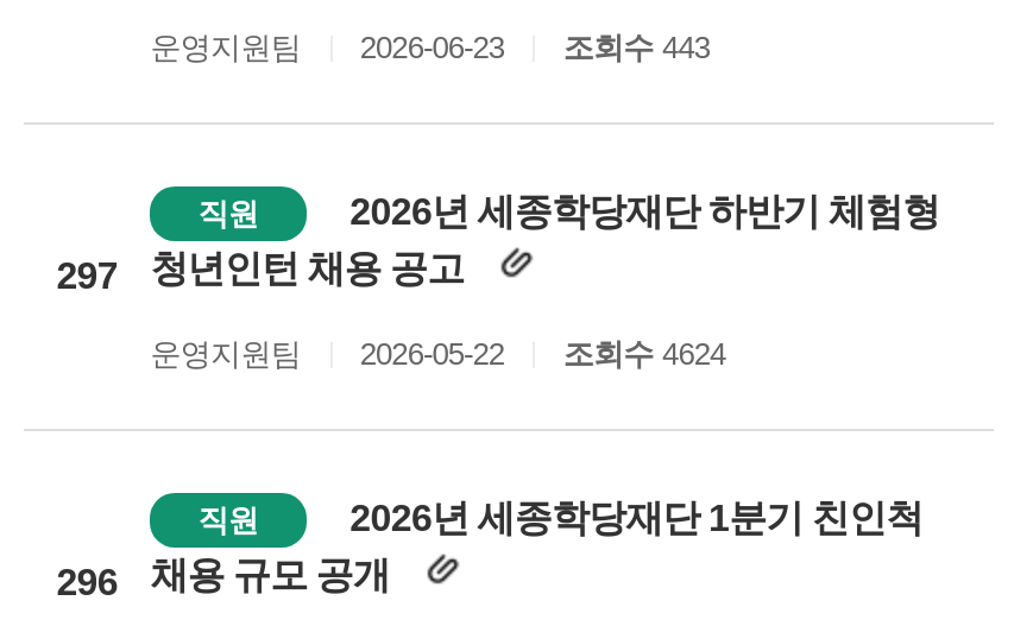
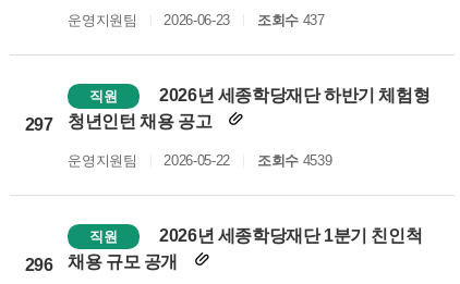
- 운영지원팀 2026-06-23 조회수 443
+ 운영지원팀 2026-06-23 조회수 437

- 운영지원팀 2026-05-22 조회수 4624
+ 운영지원팀 2026-05-22 조회수 4539
